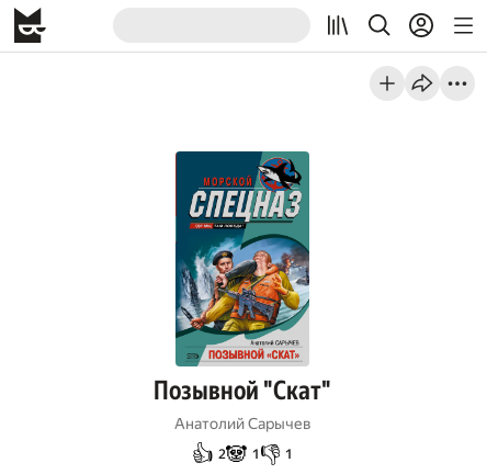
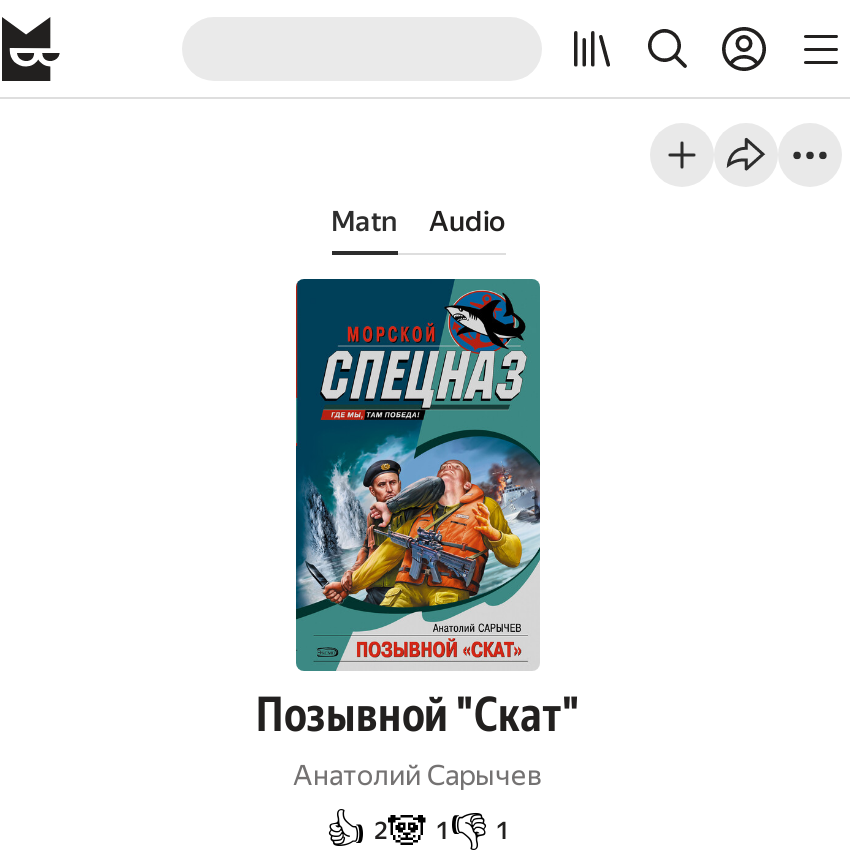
+ Matn
+ Audio
